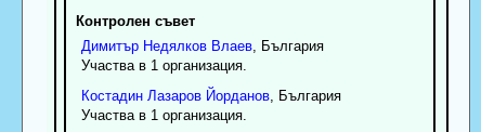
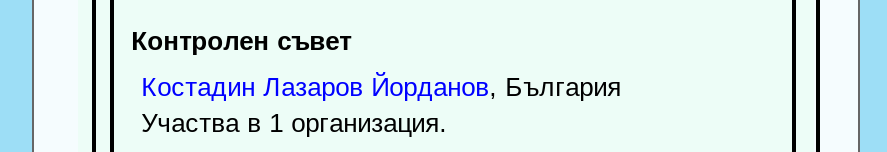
- Димитър Недялков Влаев, България
- Участва в 1 организация.
